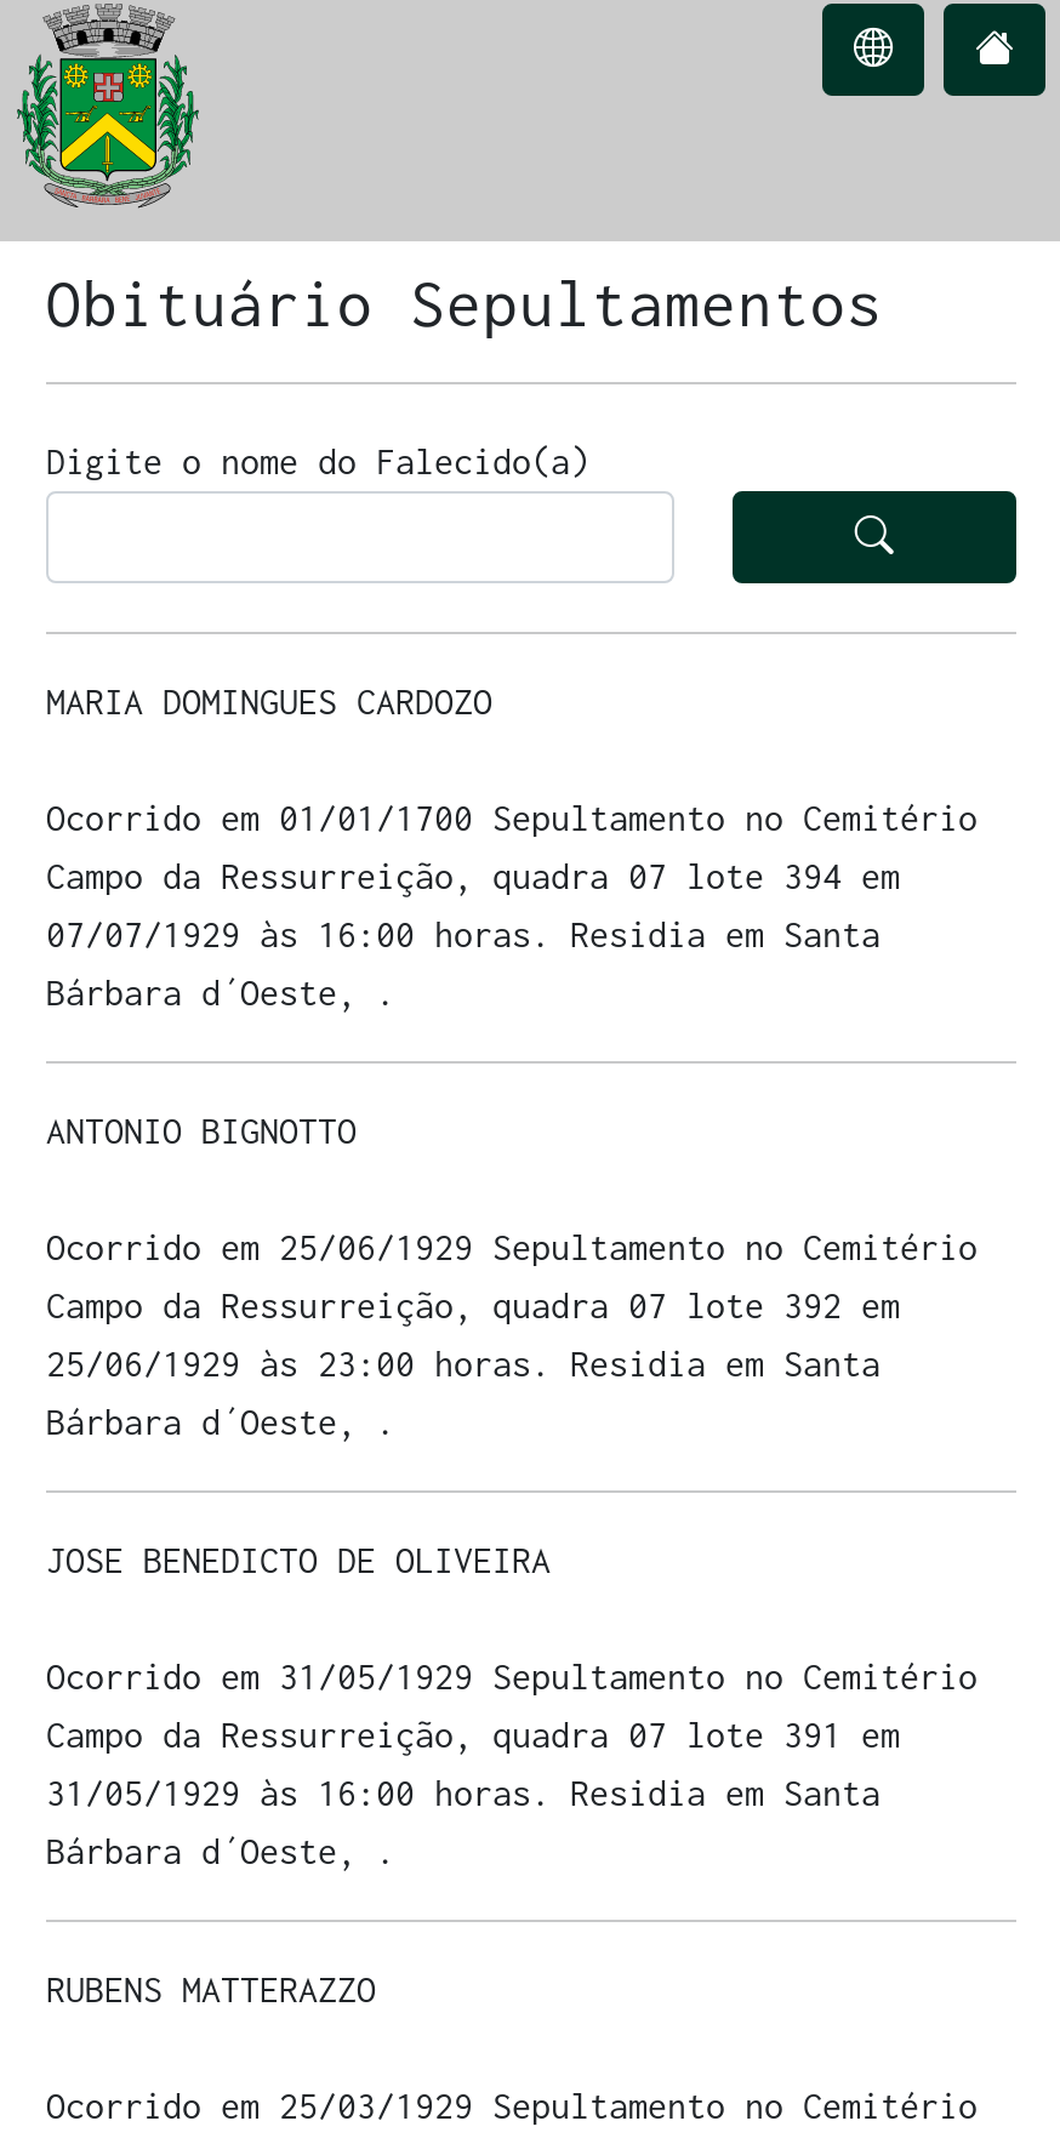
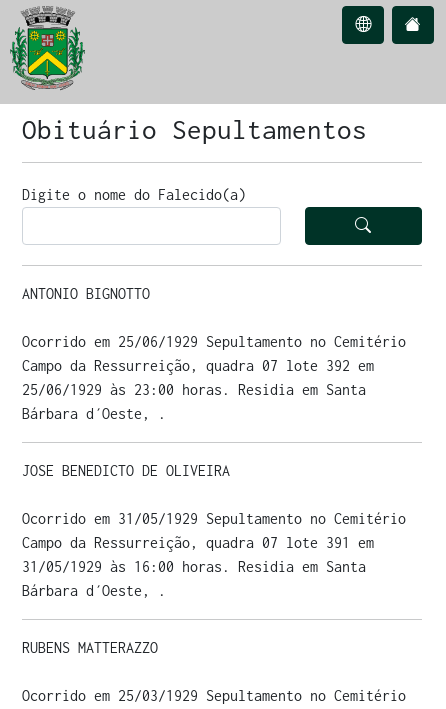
- MARIA DOMINGUES CARDOZO
- Ocorrido em 01/01/1700 Sepultamento no Cemitério
- Campo da Ressurreição, quadra 07 lote 394 em
- 07/07/1929 às 16:00 horas. Residia em Santa
- Bárbara d´Oeste, .
